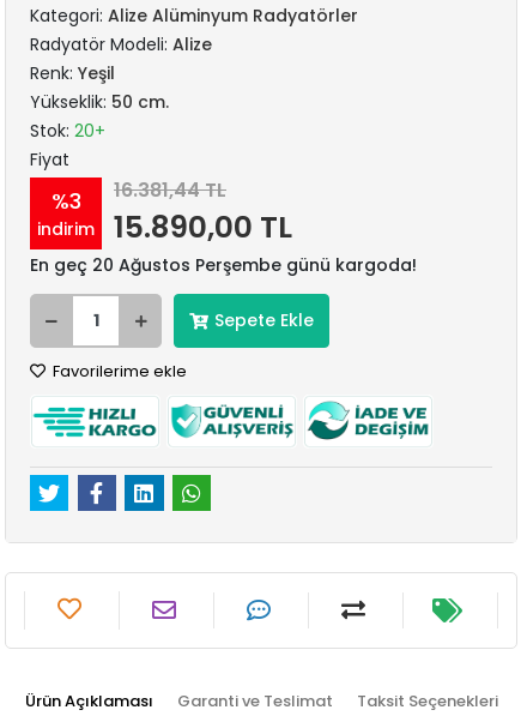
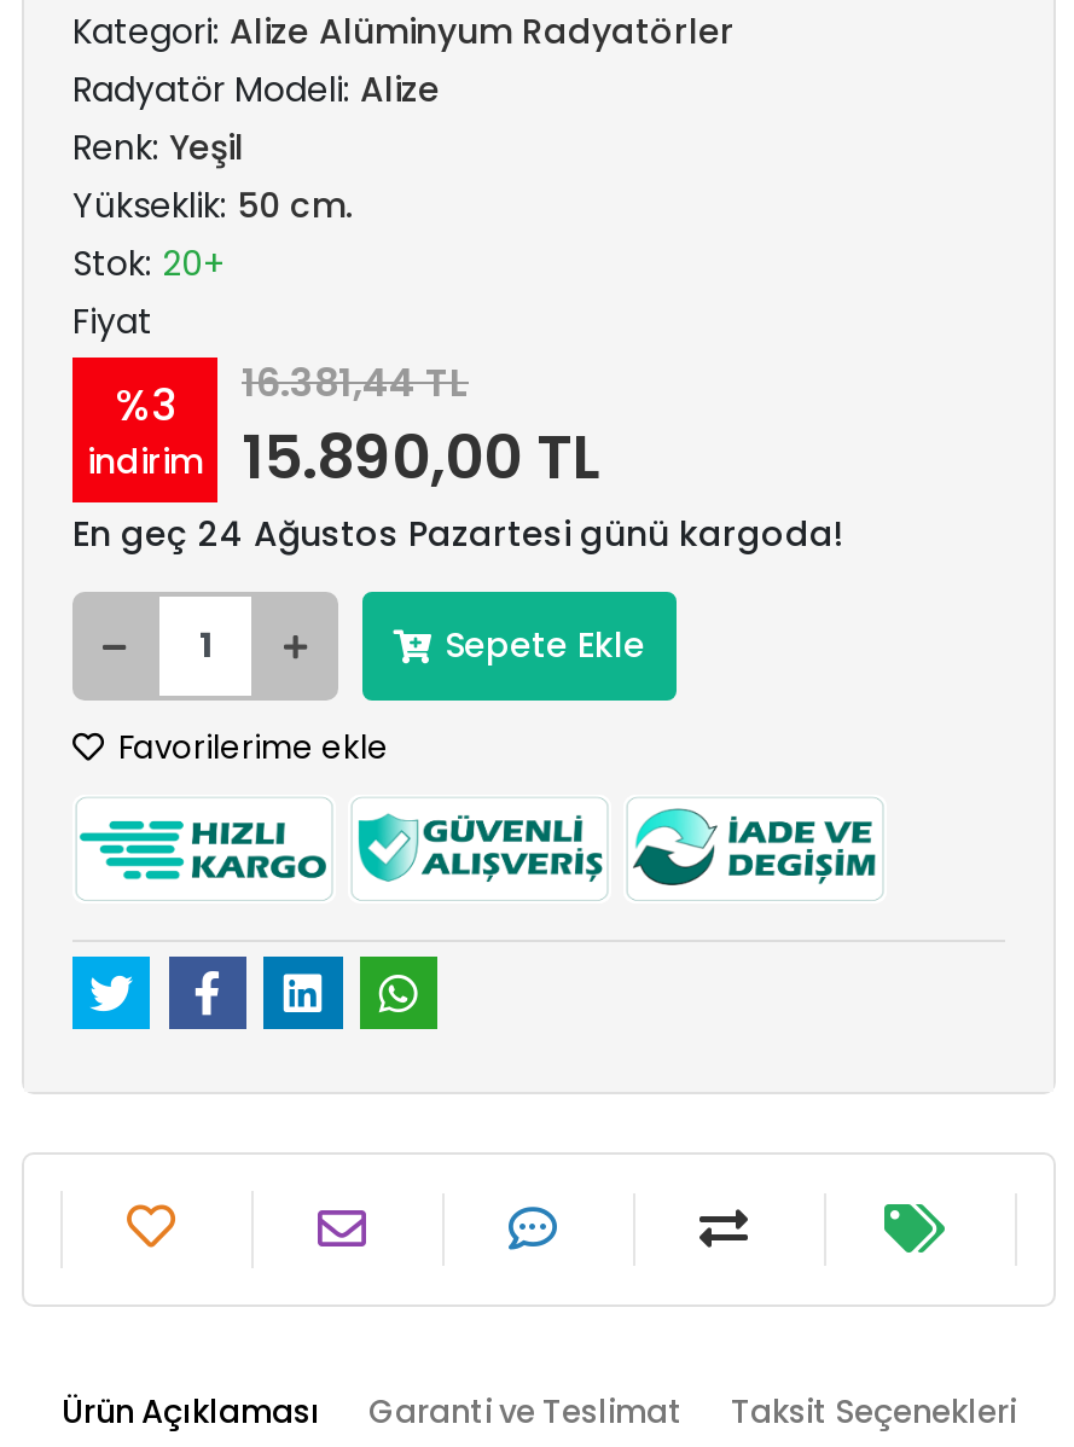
- En geç 20 Ağustos Perşembe günü kargoda!
+ En geç 24 Ağustos Pazartesi günü kargoda!
